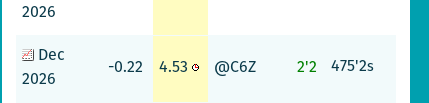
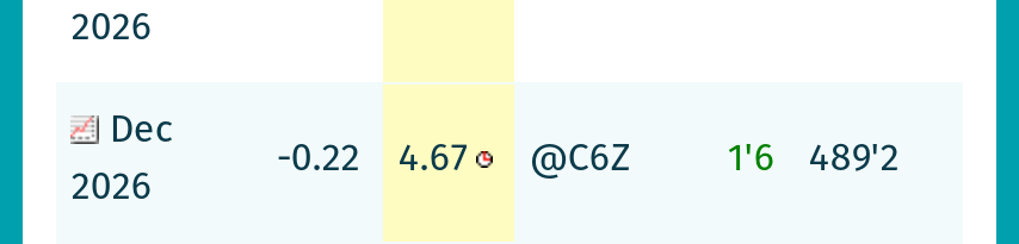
- -0.22 4.53 @C6Z
+ -0.22 4.67 @C6Z

- 2'2
- 475'2s
+ 1'6
+ 489'2
